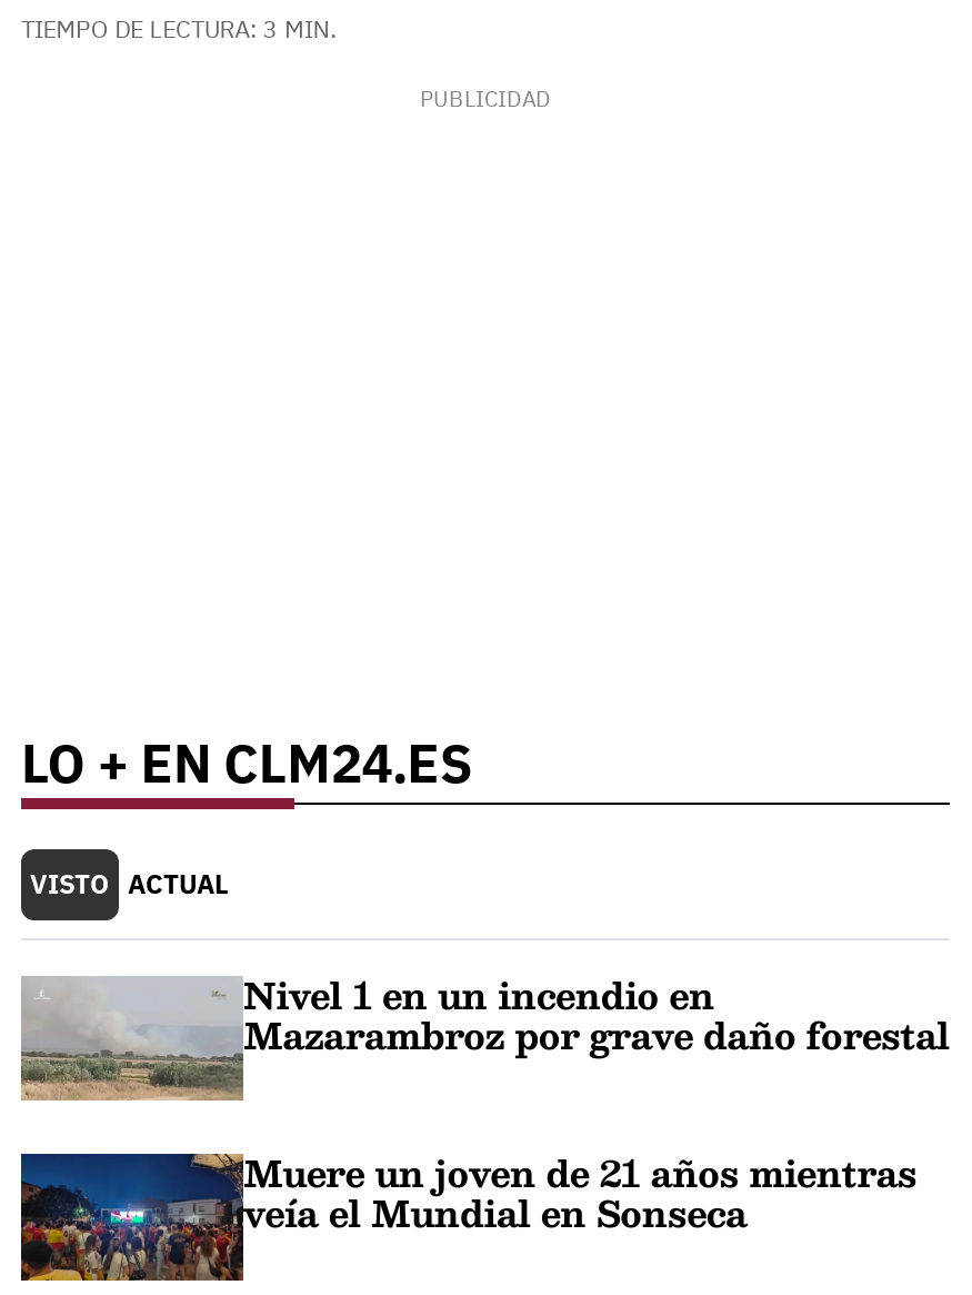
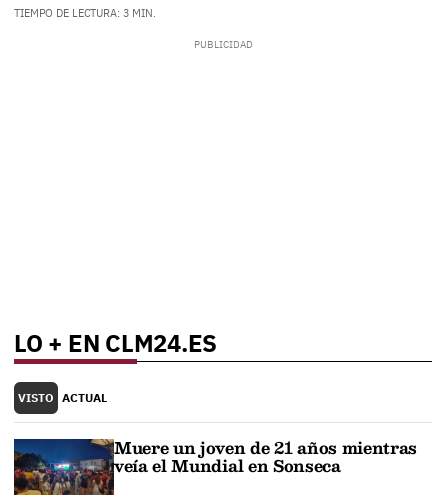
- [image]
- Nivel 1 en un incendio en
- Mazarambroz por grave daño forestal
